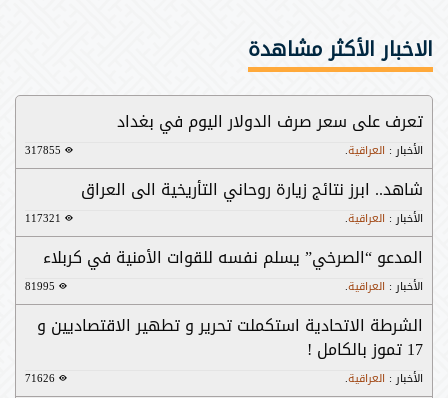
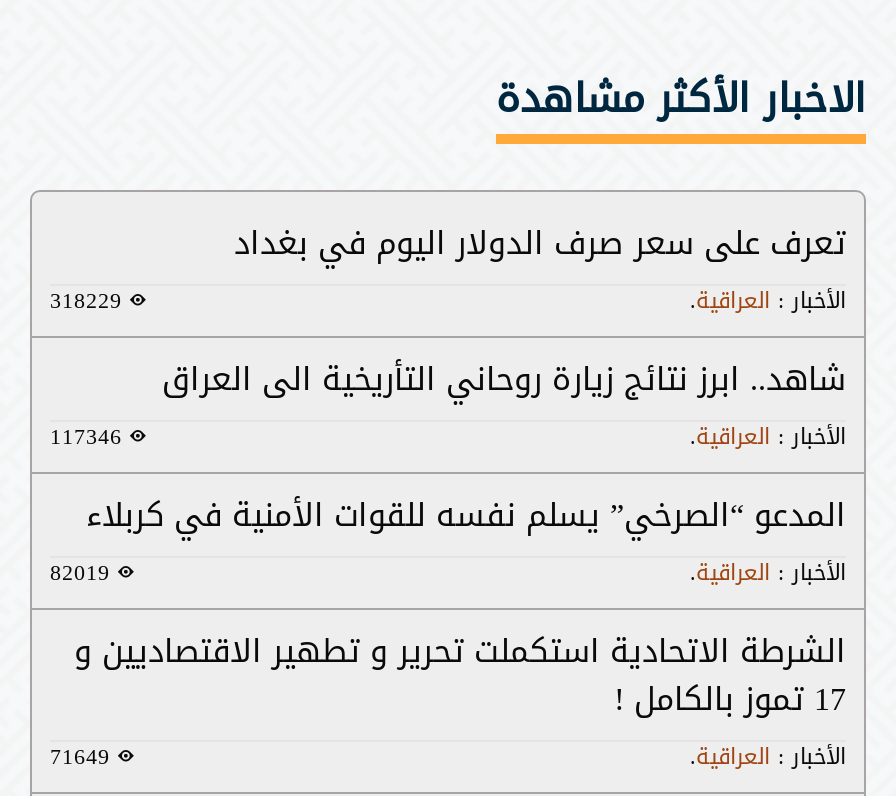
- 317855
+ 318229

- 117321
+ 117346

- 81995
+ 82019

- 71626
+ 71649
